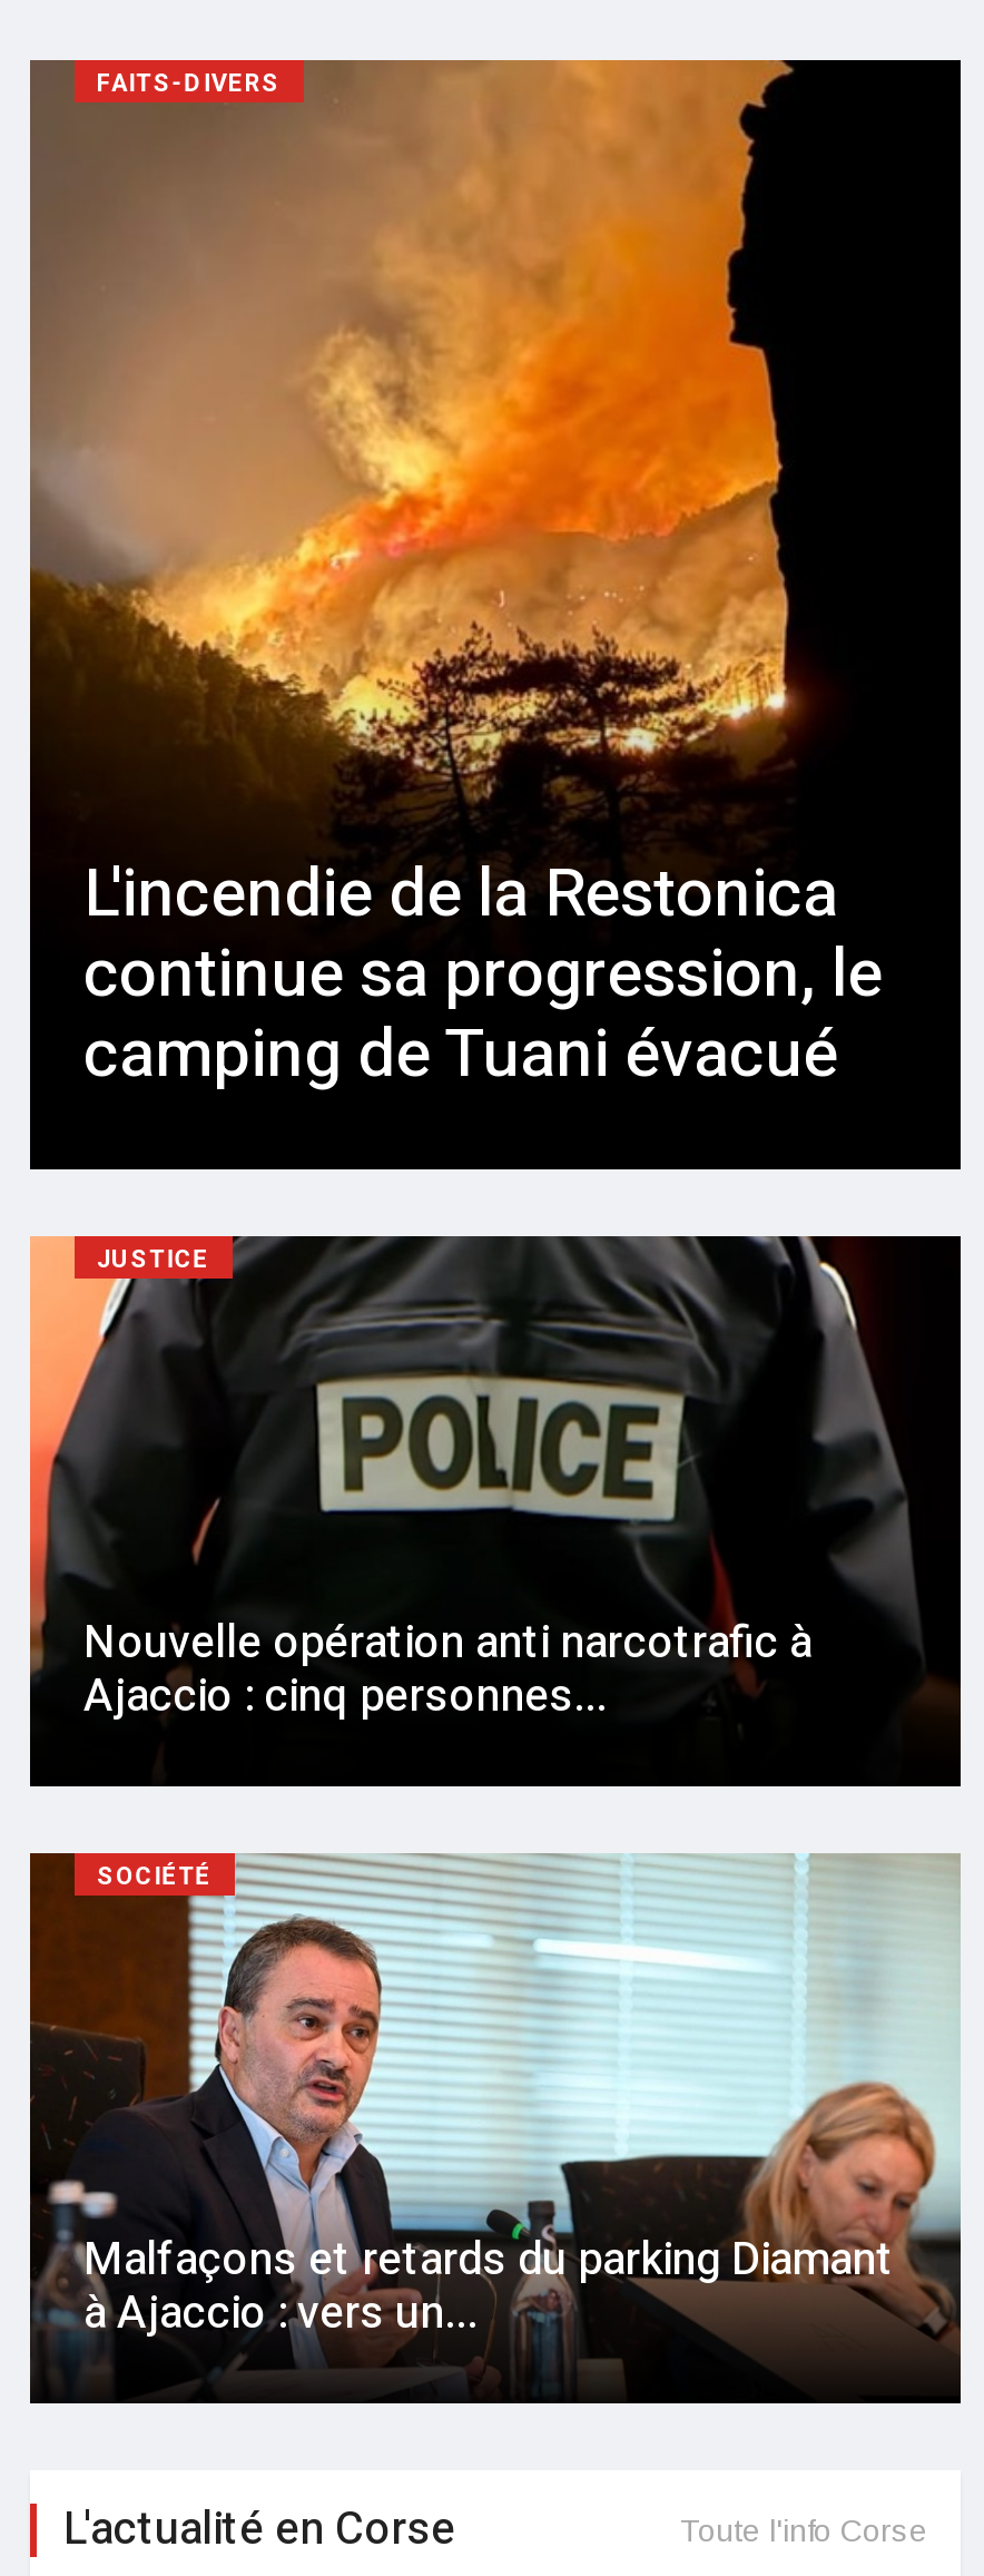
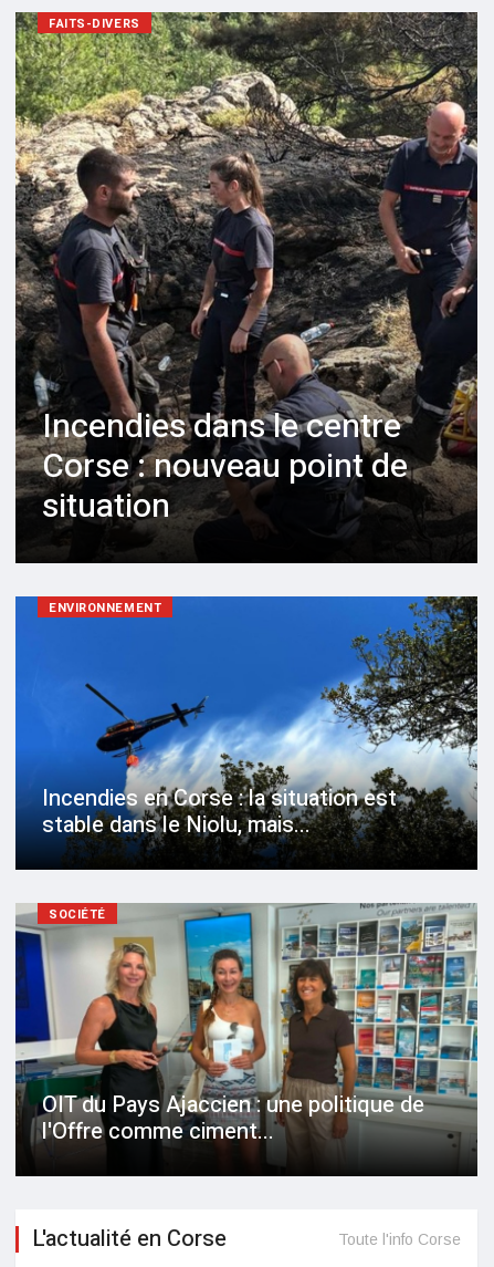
- [image]
- L'incendie de la Restonica
- continue sa progression, le
- camping de Tuani évacué
+ [image]
+ Incendies dans le centre
+ Corse : nouveau point de
+ situation

- [image]
- JUSTICE
+ [image]
+ ENVIRONNEMENT

- Nouvelle opération anti narcotrafic à
- Ajaccio : cinq personnes...
+ Incendies en Corse : la situation est
+ stable dans le Niolu, mais...

- [image]
- Malfaçons et retards du parking Diamant
- à Ajaccio : vers un...
+ [image]
+ OIT du Pays Ajaccien : une politique de
+ l'Offre comme ciment...
